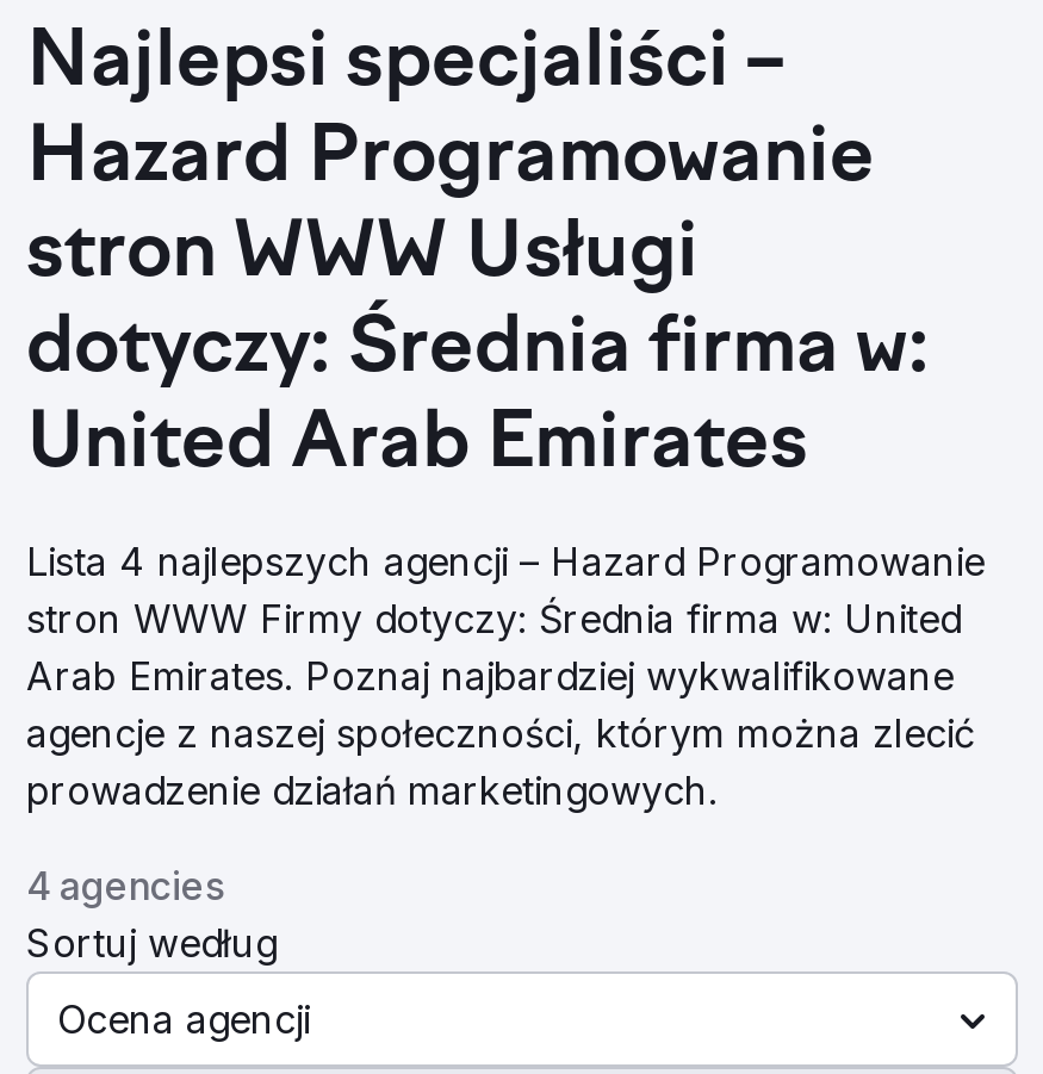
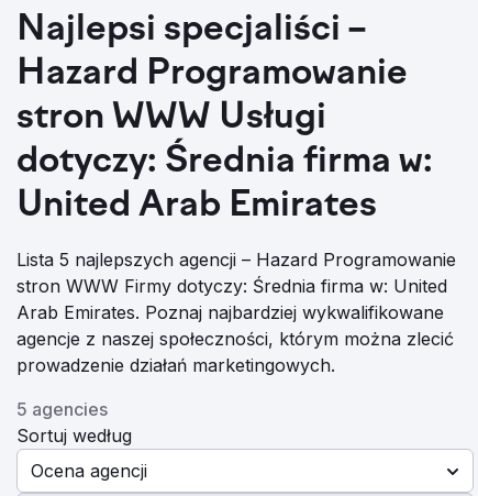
- Lista 4 najlepszych agencji – Hazard Programowanie
+ Lista 5 najlepszych agencji – Hazard Programowanie

- 4 agencies
+ 5 agencies
